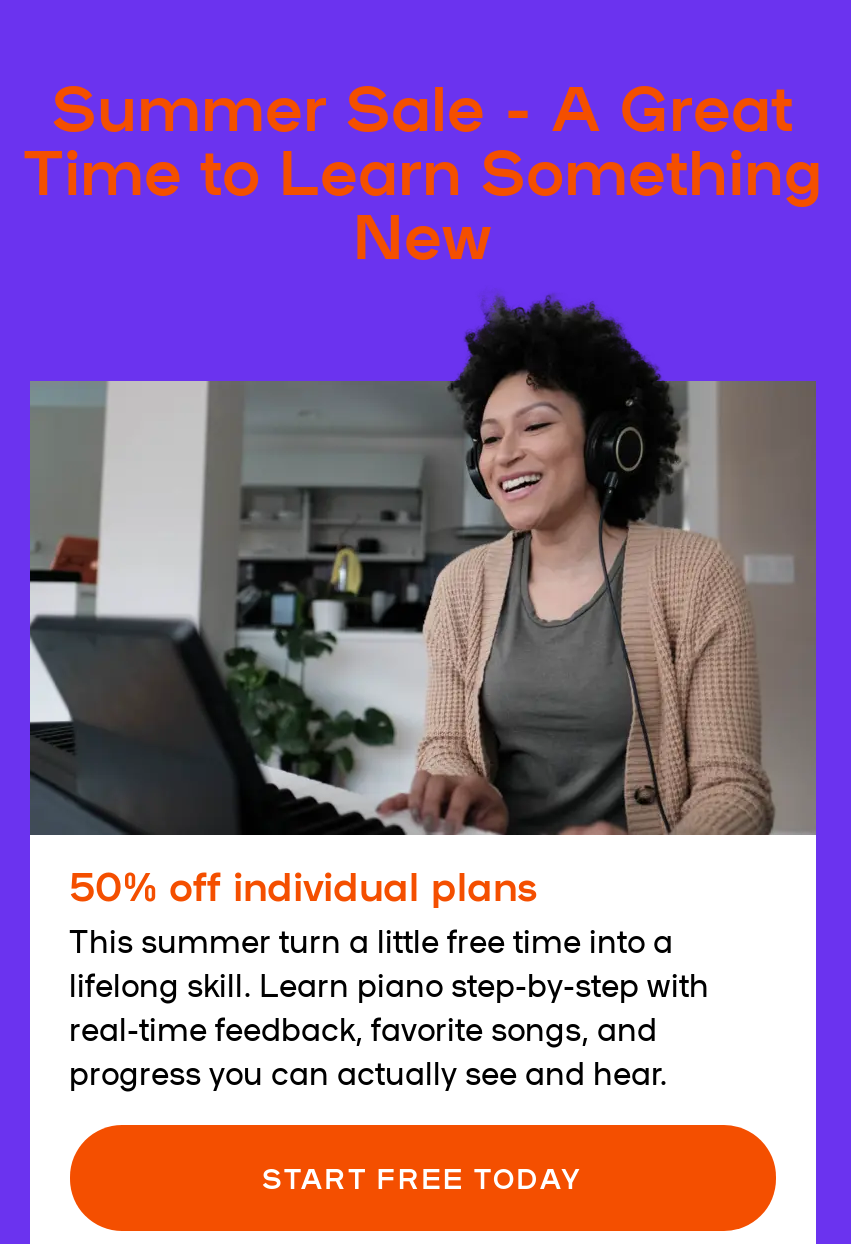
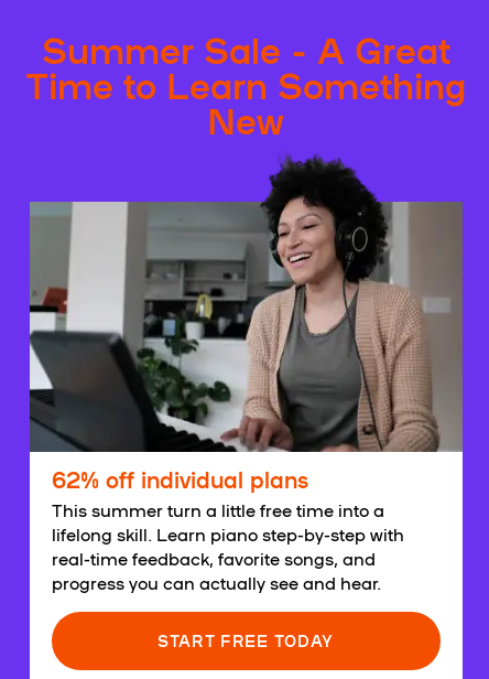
- 50% off individual plans
+ 62% off individual plans
